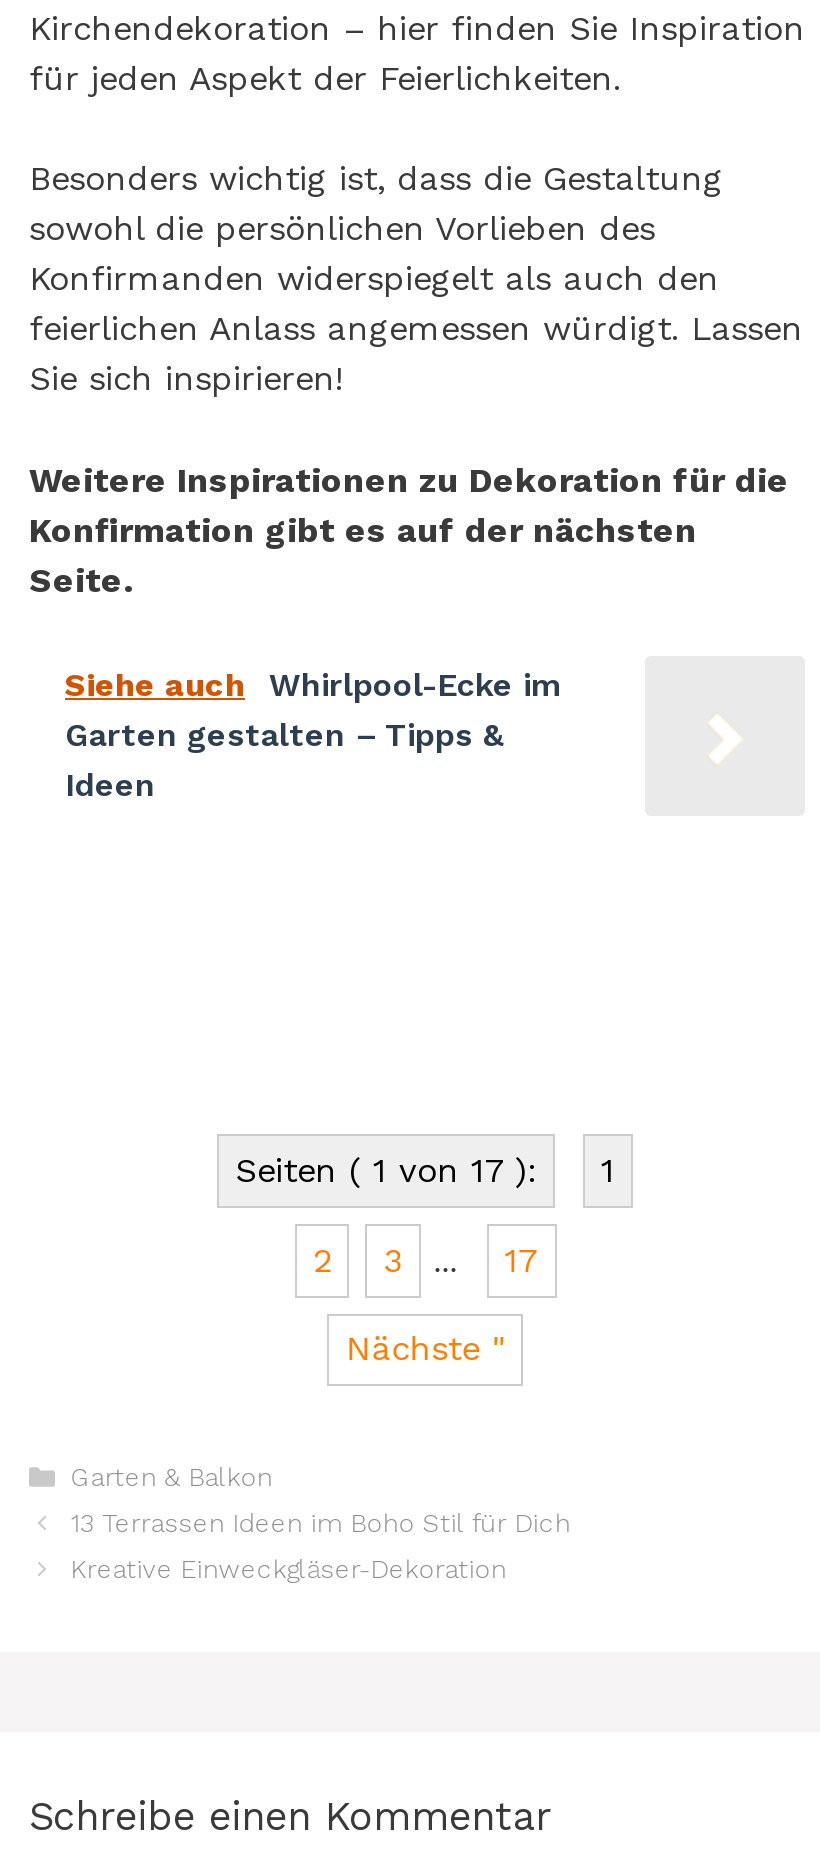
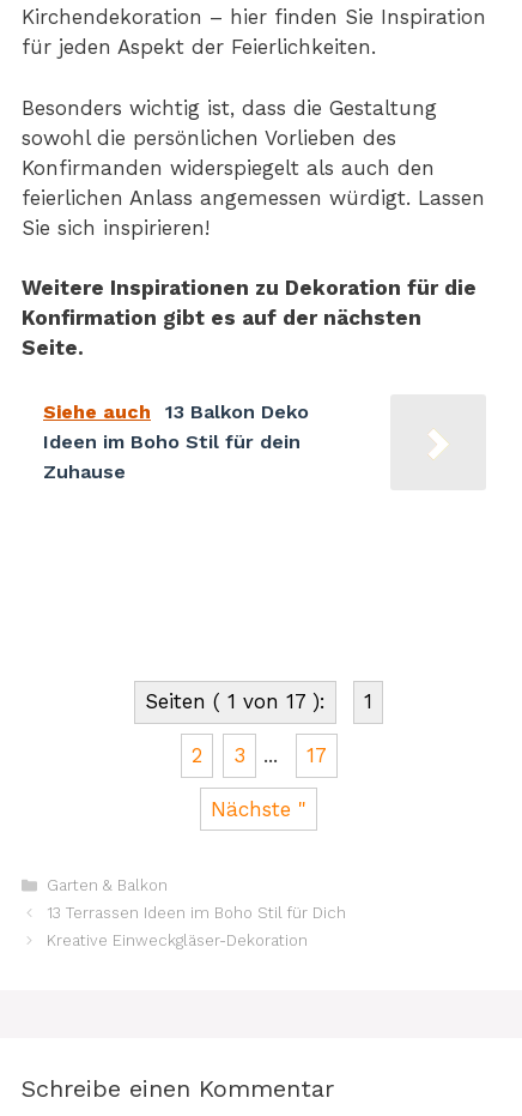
- Whirlpool-Ecke im
- Garten gestalten – Tipps &
- Ideen
+ 13 Balkon Deko
+ Ideen im Boho Stil für dein
+ Zuhause
